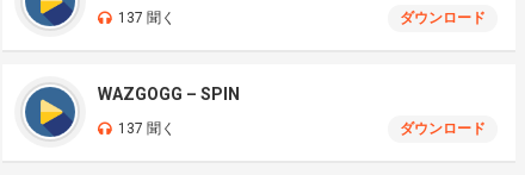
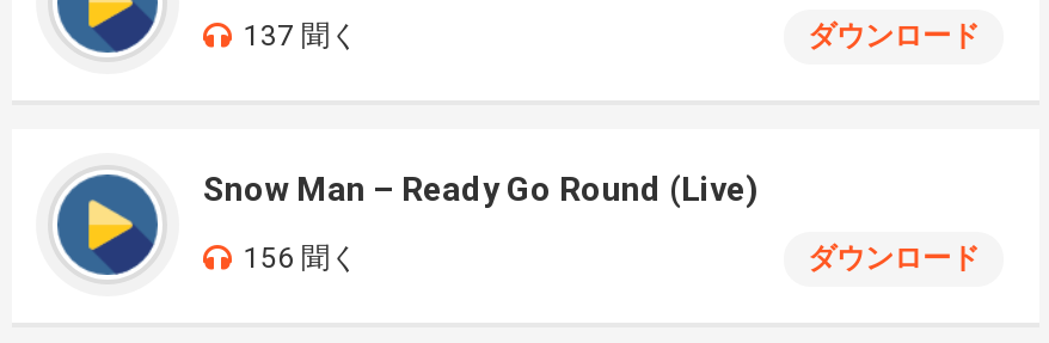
- WAZGOGG – SPIN
+ Snow Man – Ready Go Round (Live)

- 137 聞く
+ 156 聞く
